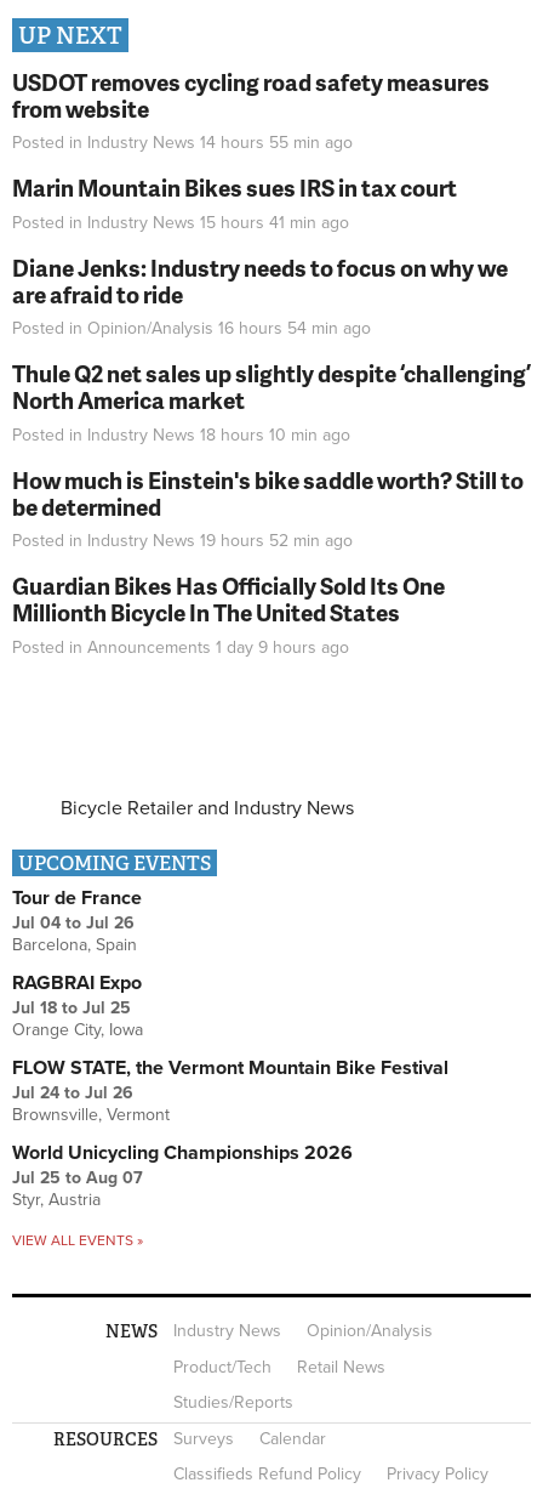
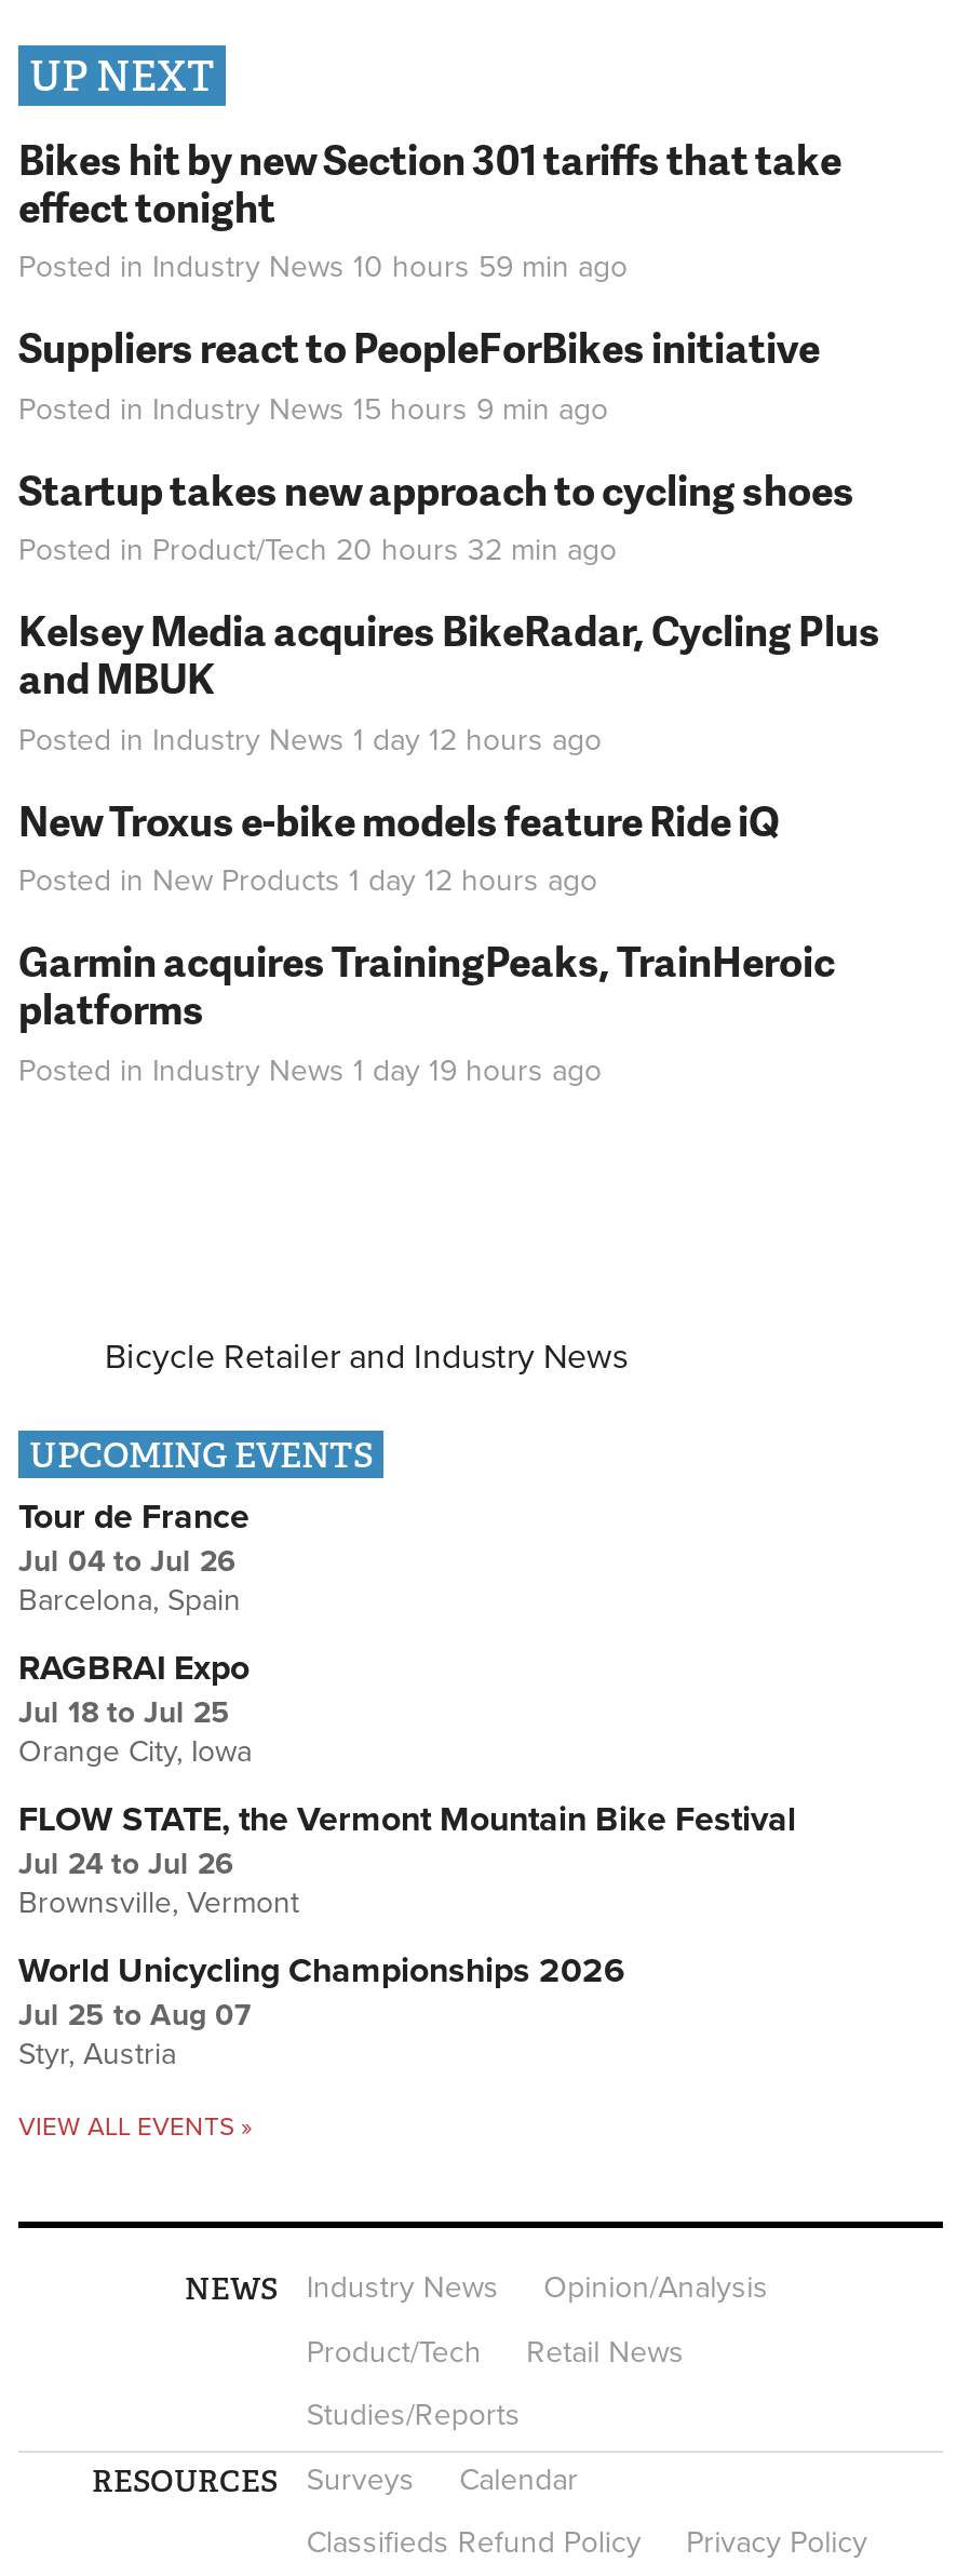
- USDOT removes cycling road safety measures
- from website
- Posted in Industry News 14 hours 55 min ago
+ Bikes hit by new Section 301 tariffs that take
+ effect tonight
+ Posted in Industry News 10 hours 59 min ago

- Marin Mountain Bikes sues IRS in tax court
- Posted in Industry News 15 hours 41 min ago
+ Suppliers react to PeopleForBikes initiative
+ Posted in Industry News 15 hours 9 min ago

- Diane Jenks: Industry needs to focus on why we
- are afraid to ride
- Posted in Opinion/Analysis 16 hours 54 min ago
+ Startup takes new approach to cycling shoes
+ Posted in Product/Tech 20 hours 32 min ago

- Thule Q2 net sales up slightly despite ‘challenging’
- North America market
- Posted in Industry News 18 hours 10 min ago
+ Kelsey Media acquires BikeRadar, Cycling Plus
+ and MBUK
+ Posted in Industry News 1 day 12 hours ago

- How much is Einstein's bike saddle worth? Still to
- be determined
- Posted in Industry News 19 hours 52 min ago
+ New Troxus e-bike models feature Ride iQ
+ Posted in New Products 1 day 12 hours ago

- Guardian Bikes Has Officially Sold Its One
- Millionth Bicycle In The United States
- Posted in Announcements 1 day 9 hours ago
+ Garmin acquires TrainingPeaks, TrainHeroic
+ platforms
+ Posted in Industry News 1 day 19 hours ago
